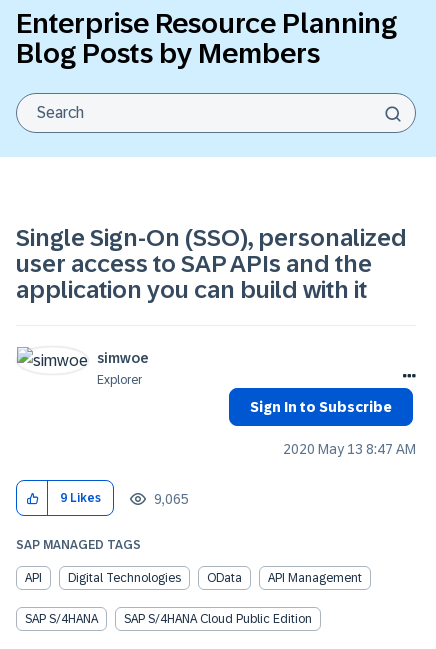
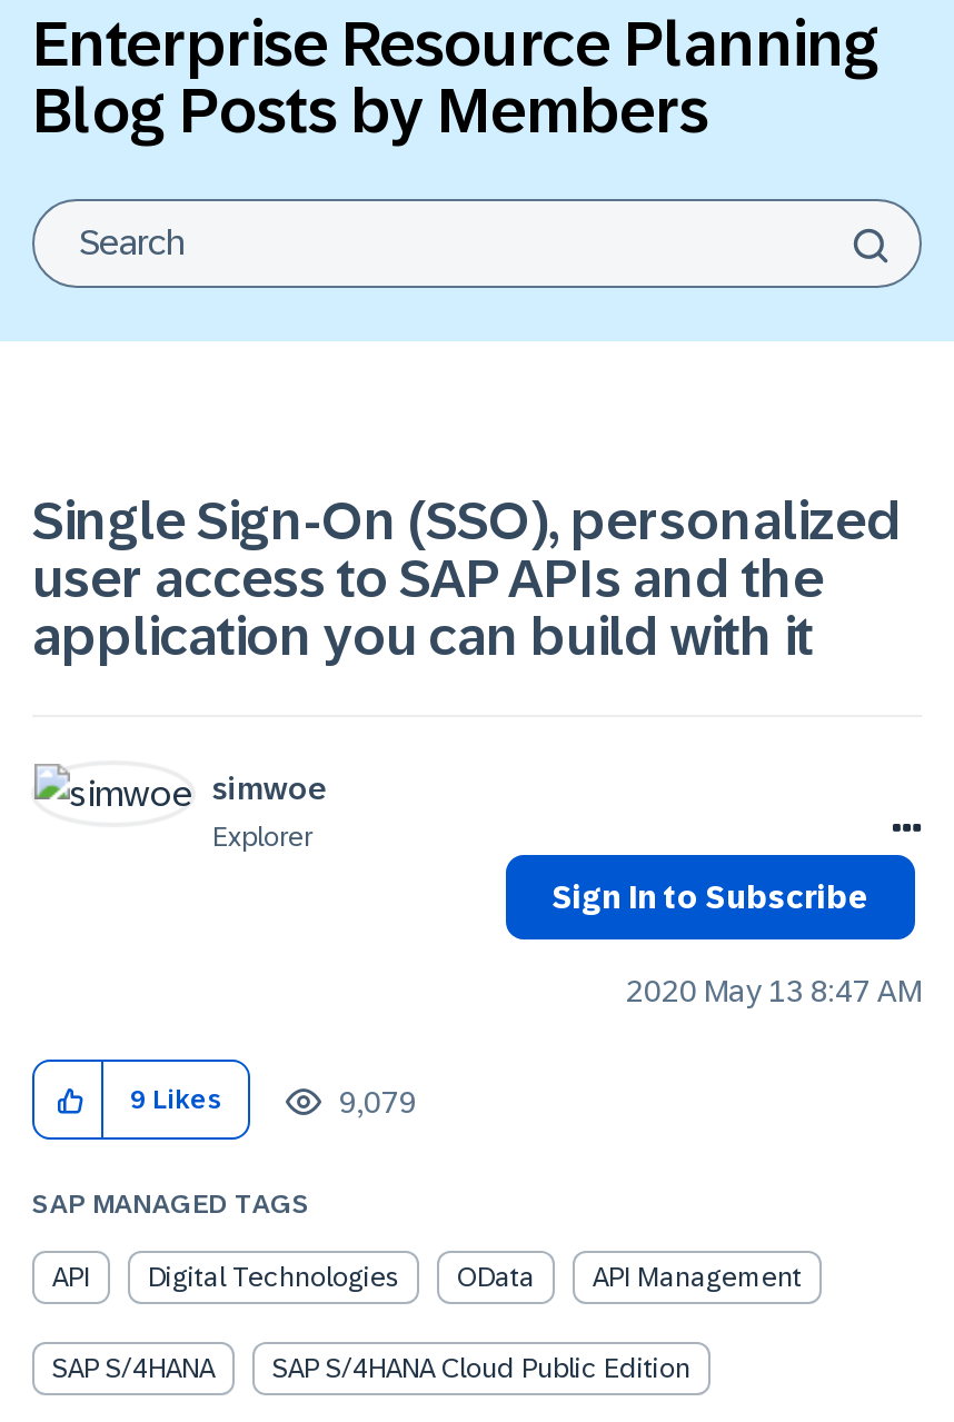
- 9,065
+ 9,079
